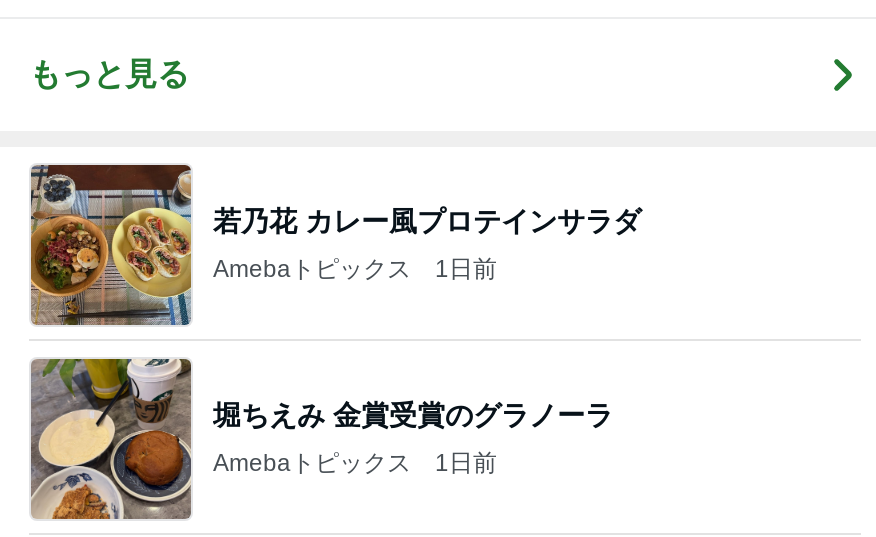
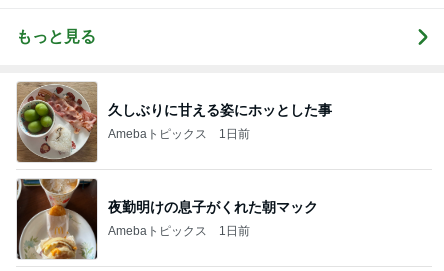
- [image]
- 若乃花 カレー風プロテインサラダ
+ [image]
+ 久しぶりに甘える姿にホッとした事

- [image]
- 堀ちえみ 金賞受賞のグラノーラ
+ [image]
+ 夜勤明けの息子がくれた朝マック
